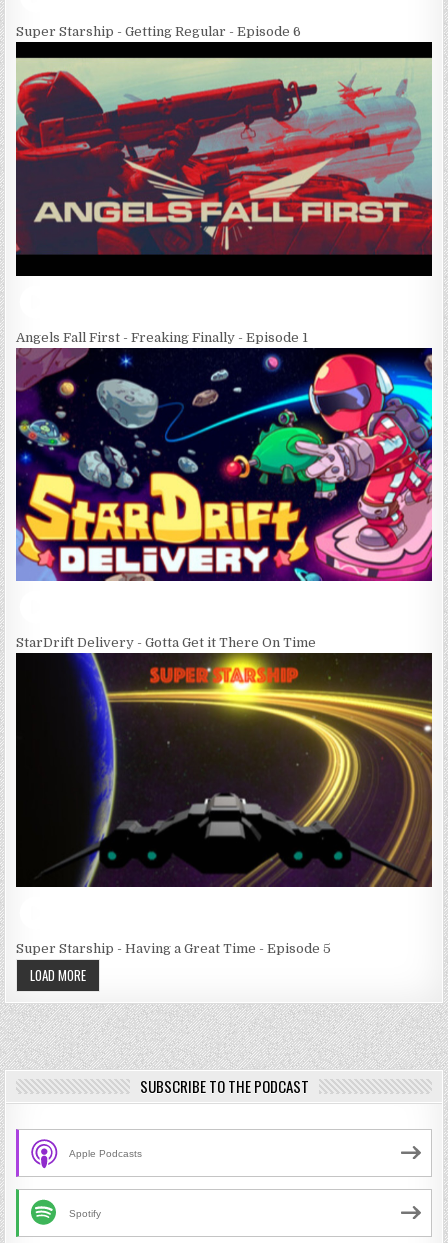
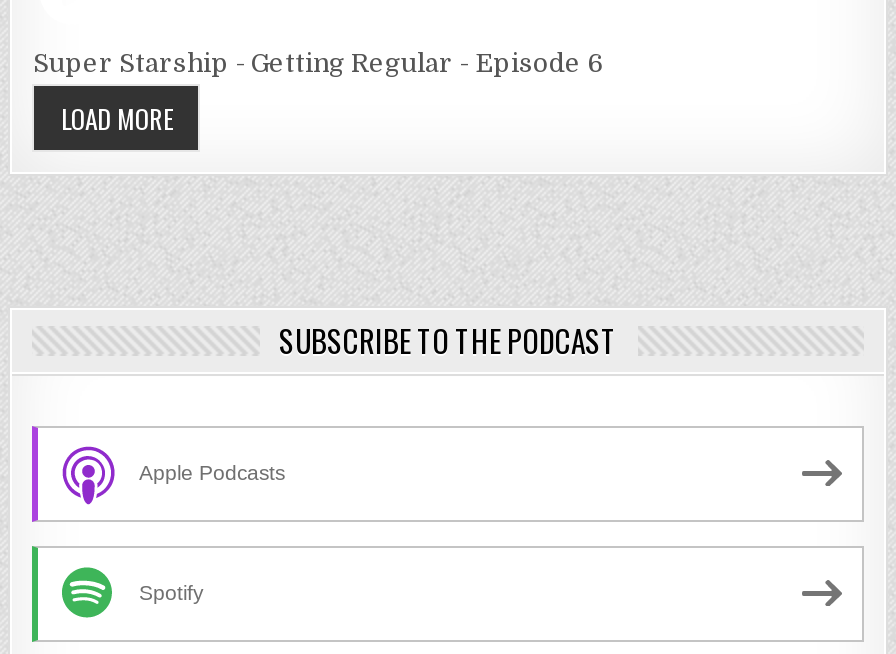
- [image]

- Angels Fall First - Freaking Finally - Episode 1

- [image]

- StarDrift Delivery - Gotta Get it There On Time

- [image]

- Super Starship - Having a Great Time - Episode 5
